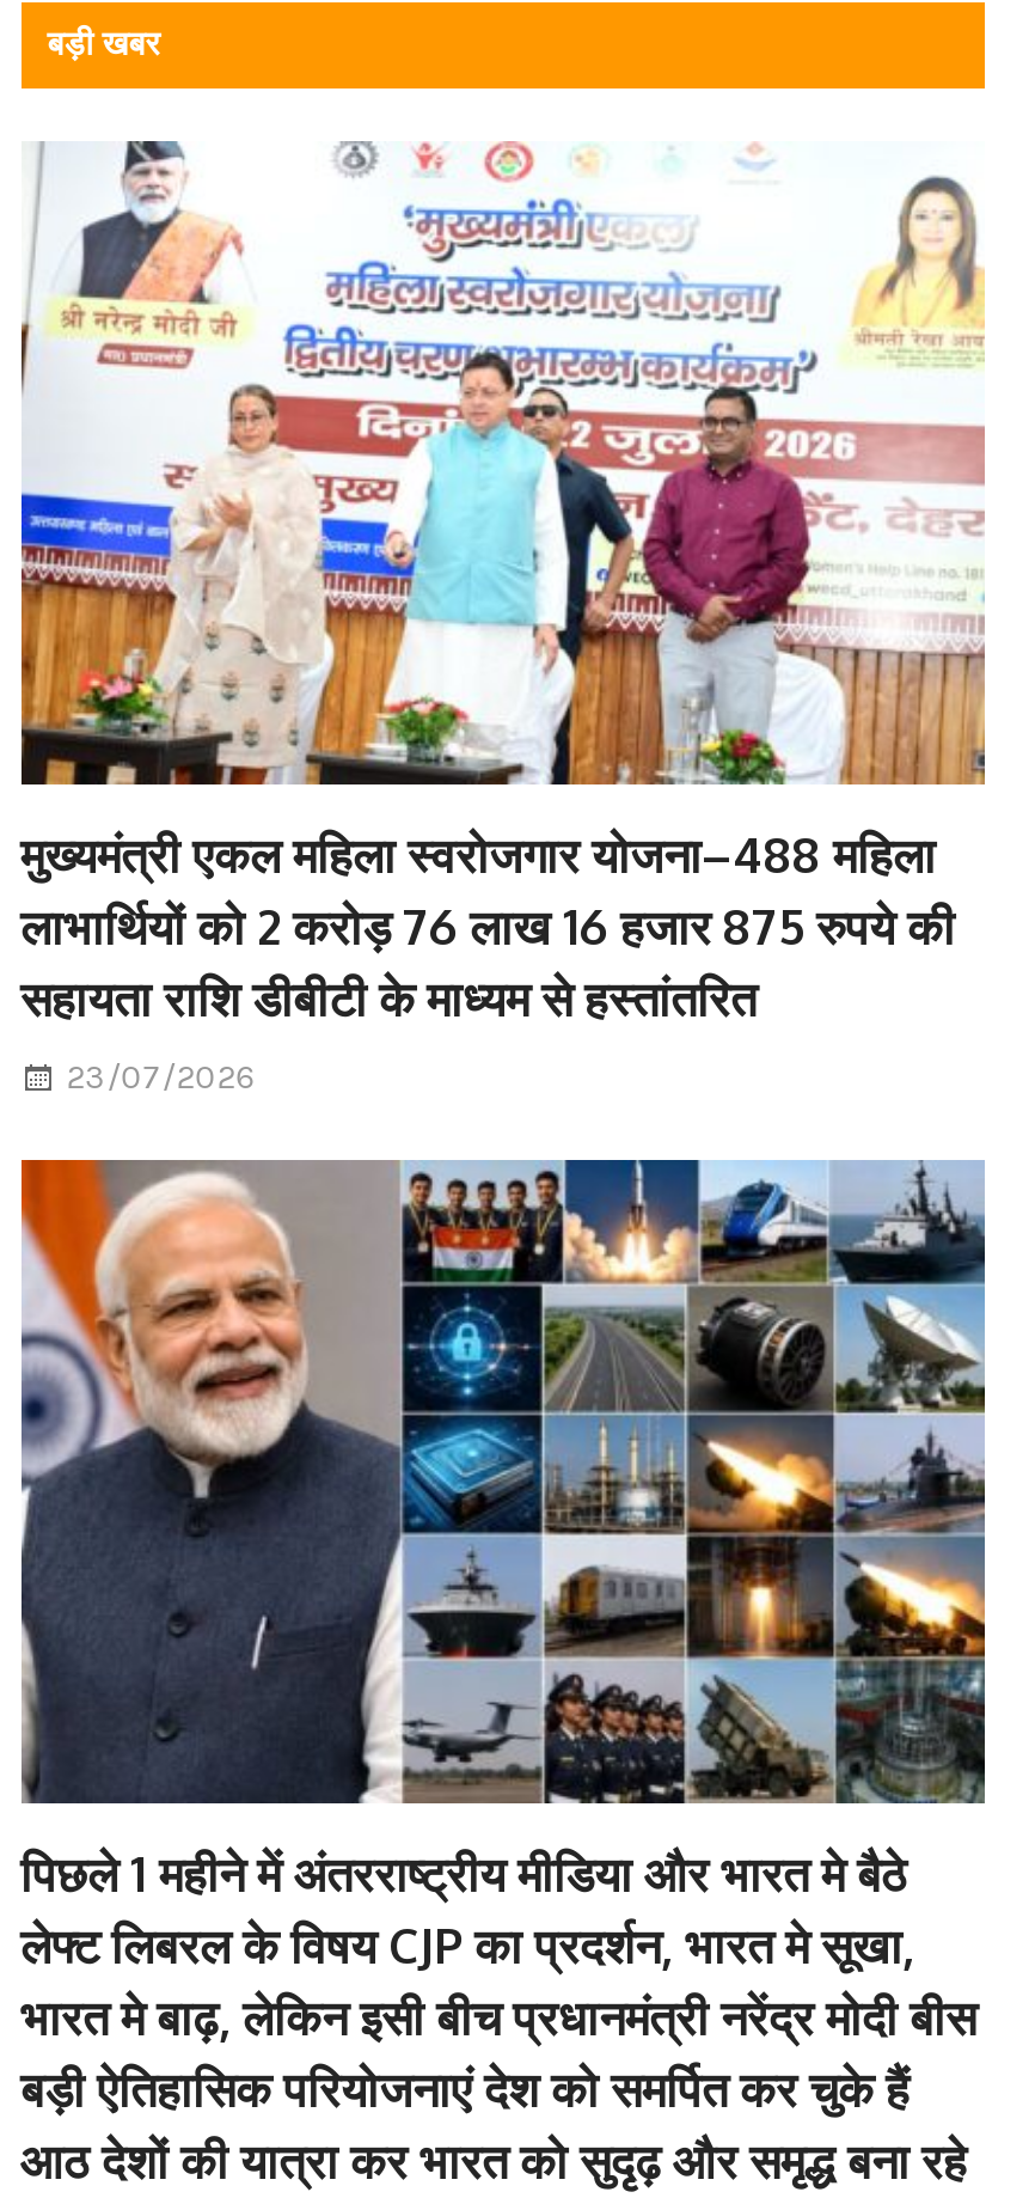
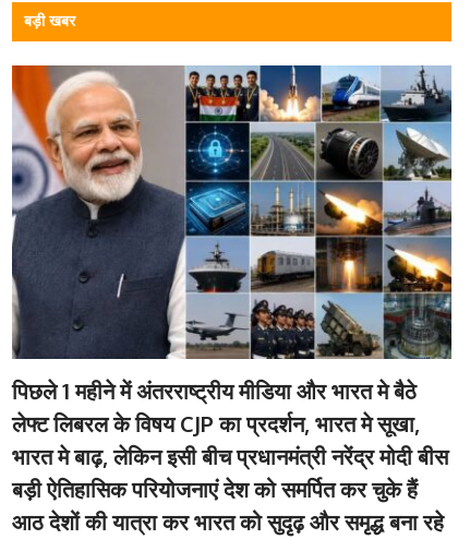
- [image]
- मुख्यमंत्री एकल महिला स्वरोजगार योजना–488 महिला
- लाभार्थियों को 2 करोड़ 76 लाख 16 हजार 875 रुपये की
- सहायता राशि डीबीटी के माध्यम से हस्तांतरित
- 23/07/2026
